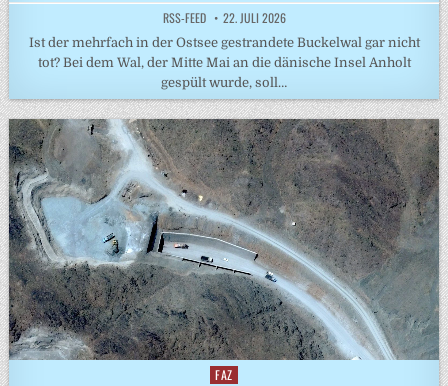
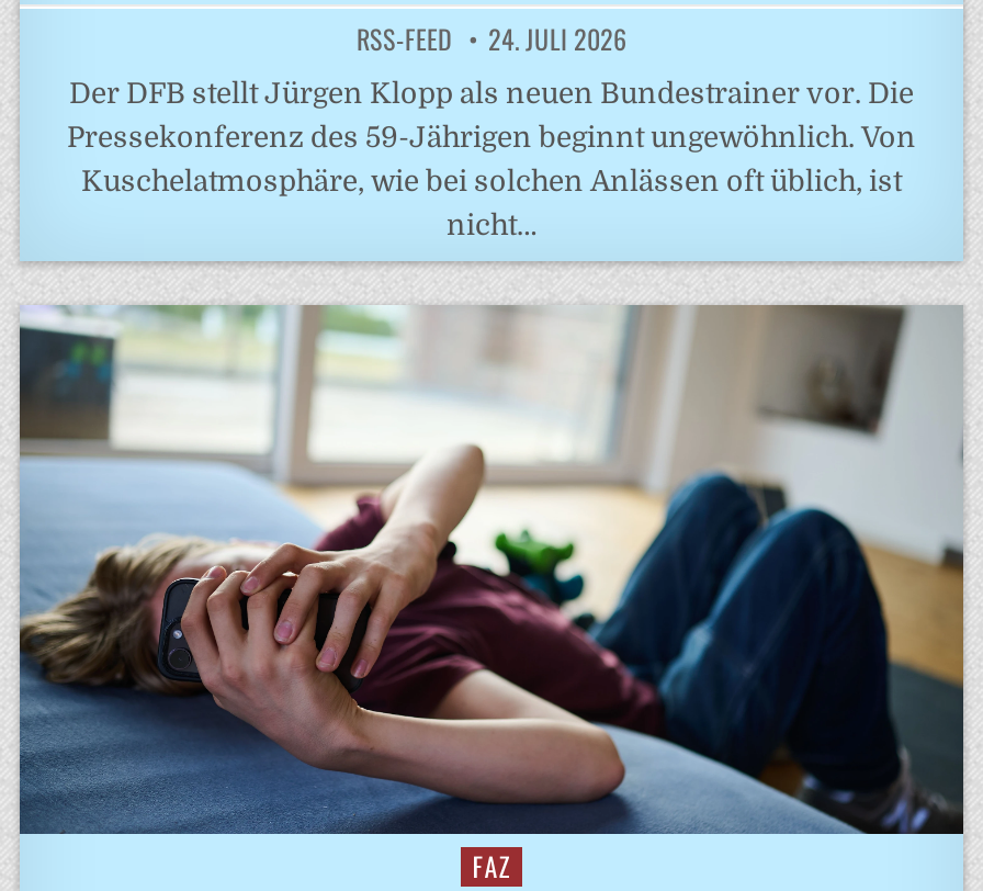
- RSS-FEED 22. JULI 2026
+ RSS-FEED 24. JULI 2026

- Ist der mehrfach in der Ostsee gestrandete Buckelwal gar nicht
- tot? Bei dem Wal, der Mitte Mai an die dänische Insel Anholt
- gespült wurde, soll…
+ Der DFB stellt Jürgen Klopp als neuen Bundestrainer vor. Die
+ Pressekonferenz des 59-Jährigen beginnt ungewöhnlich. Von
+ Kuschelatmosphäre, wie bei solchen Anlässen oft üblich, ist
+ nicht…

- [image]
+ [image]
